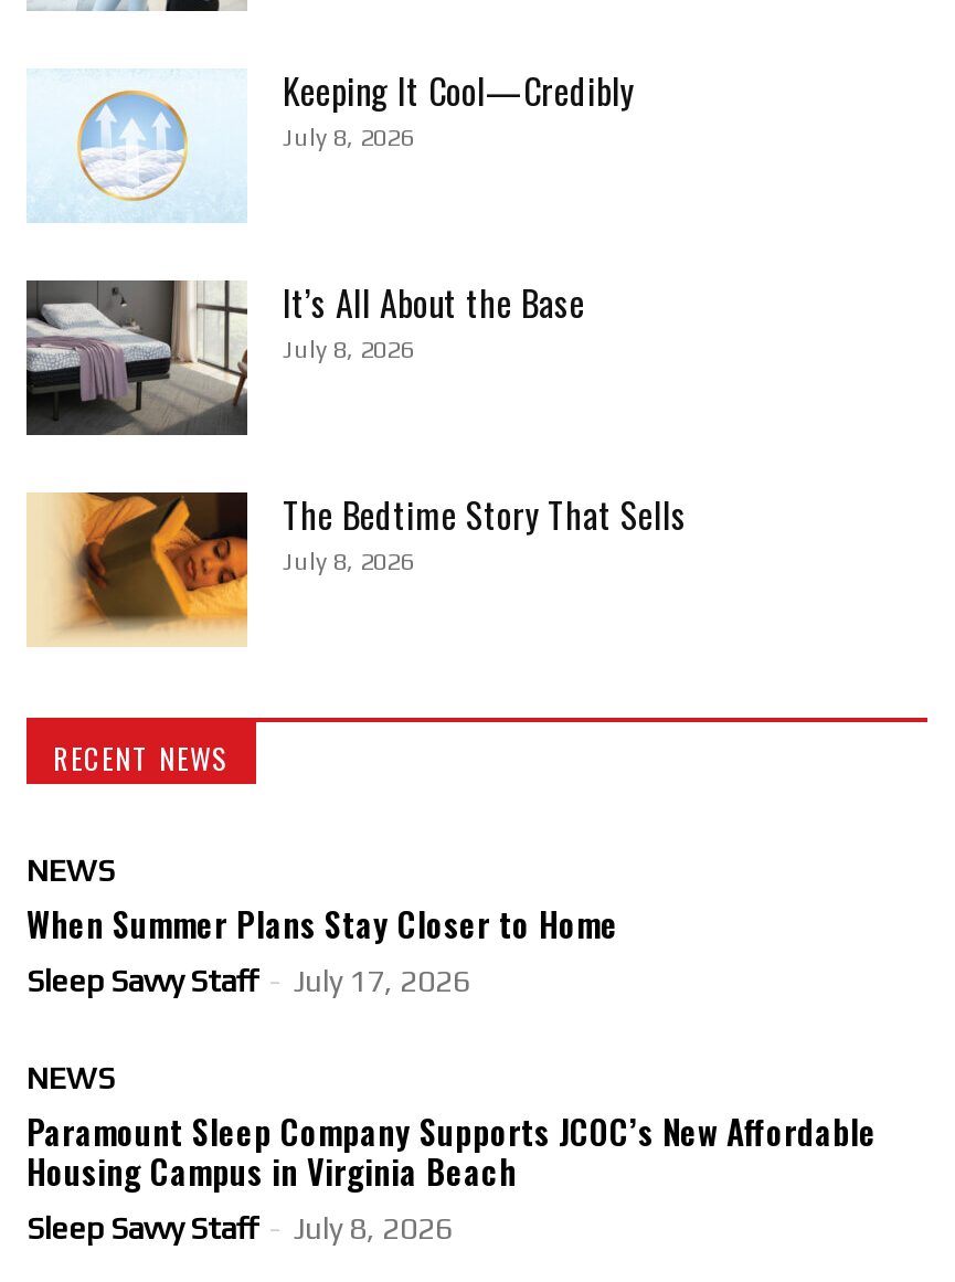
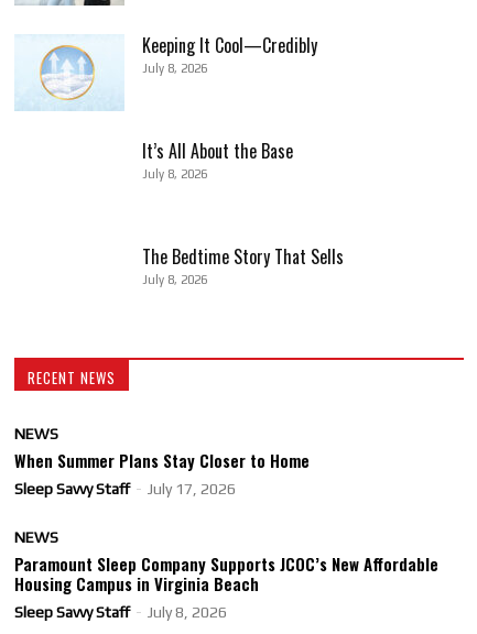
- [image]

- [image]
